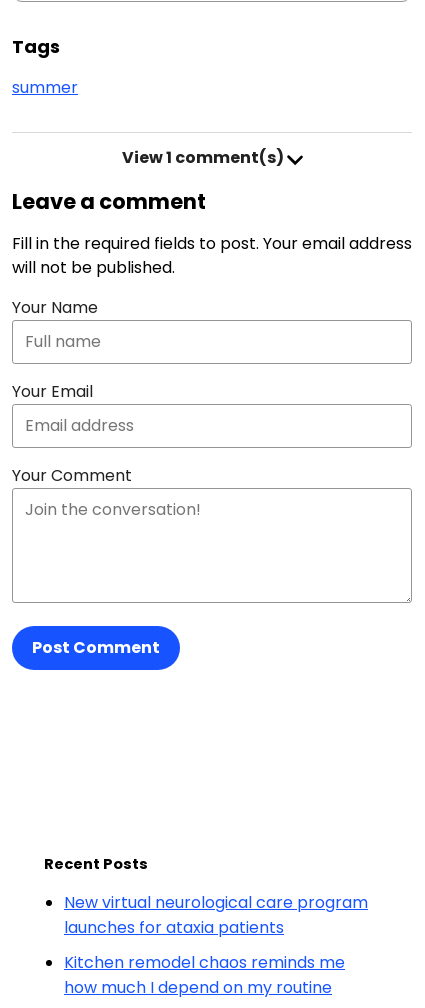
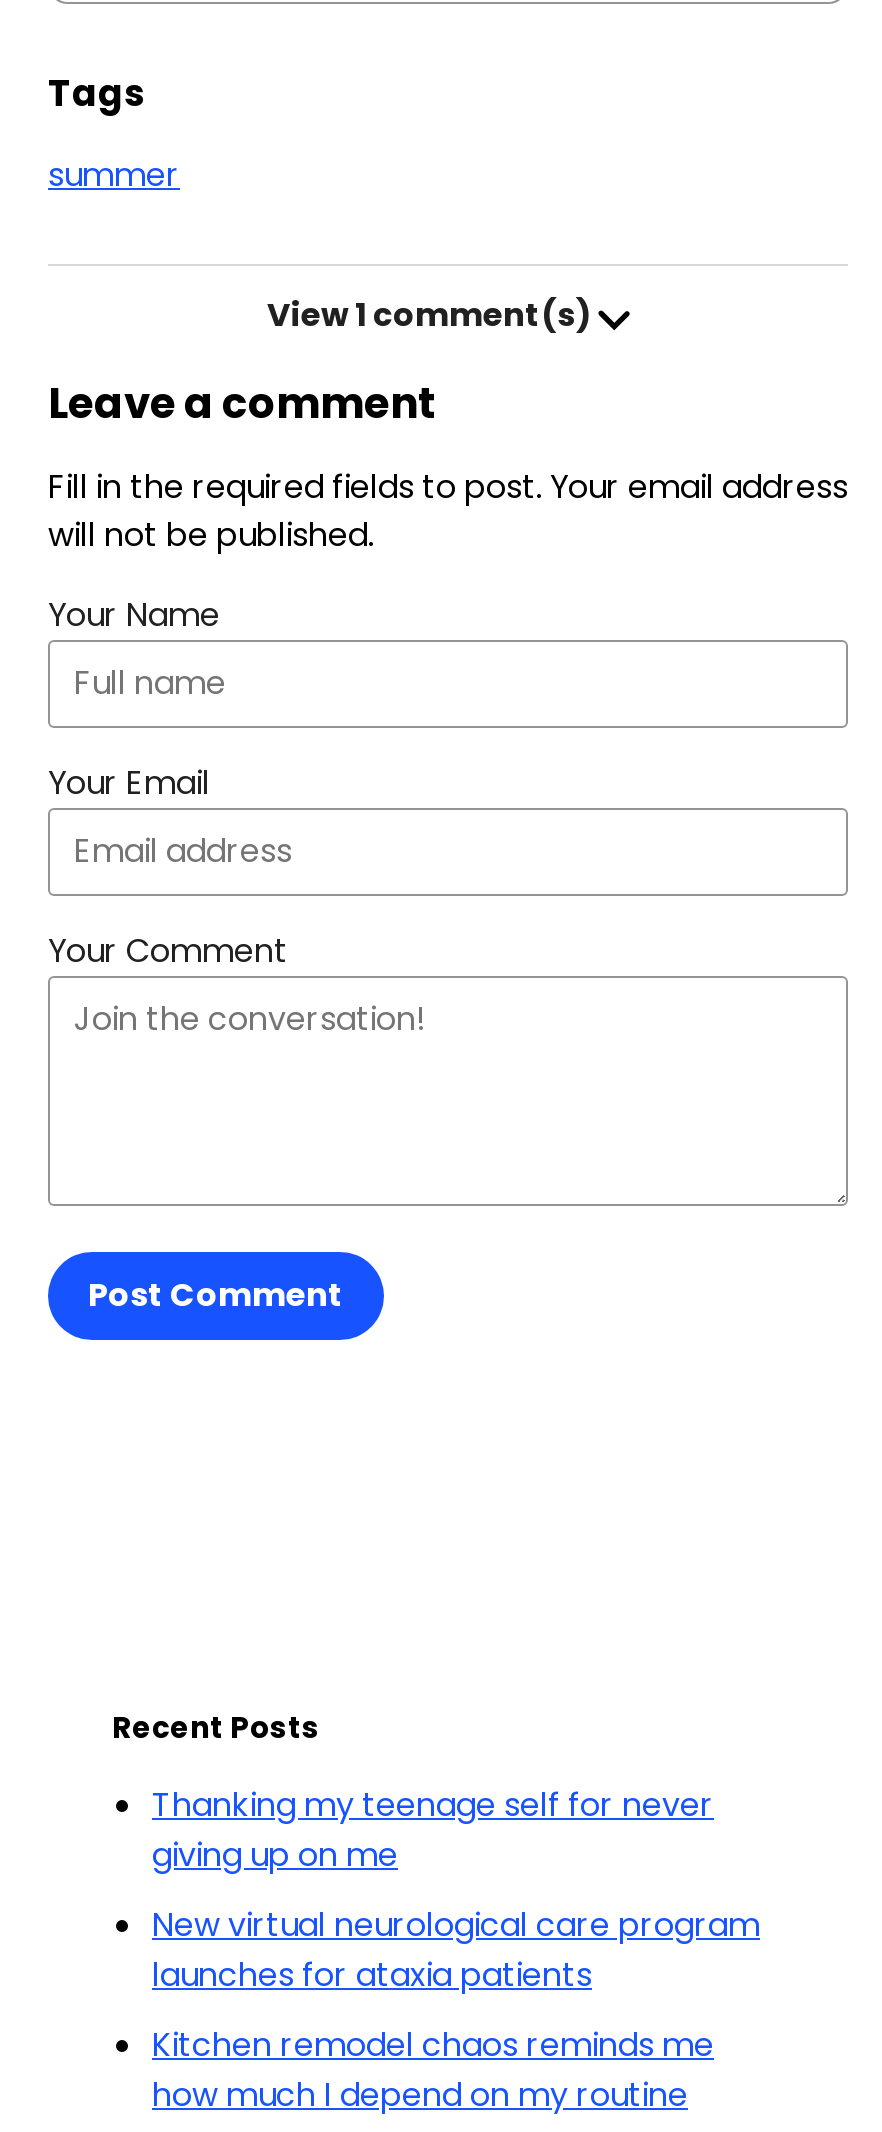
+ Thanking my teenage self for never
+ giving up on me
